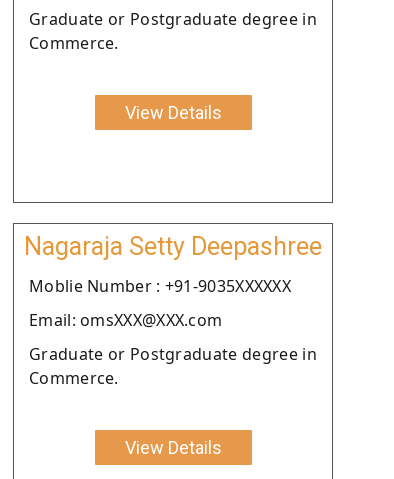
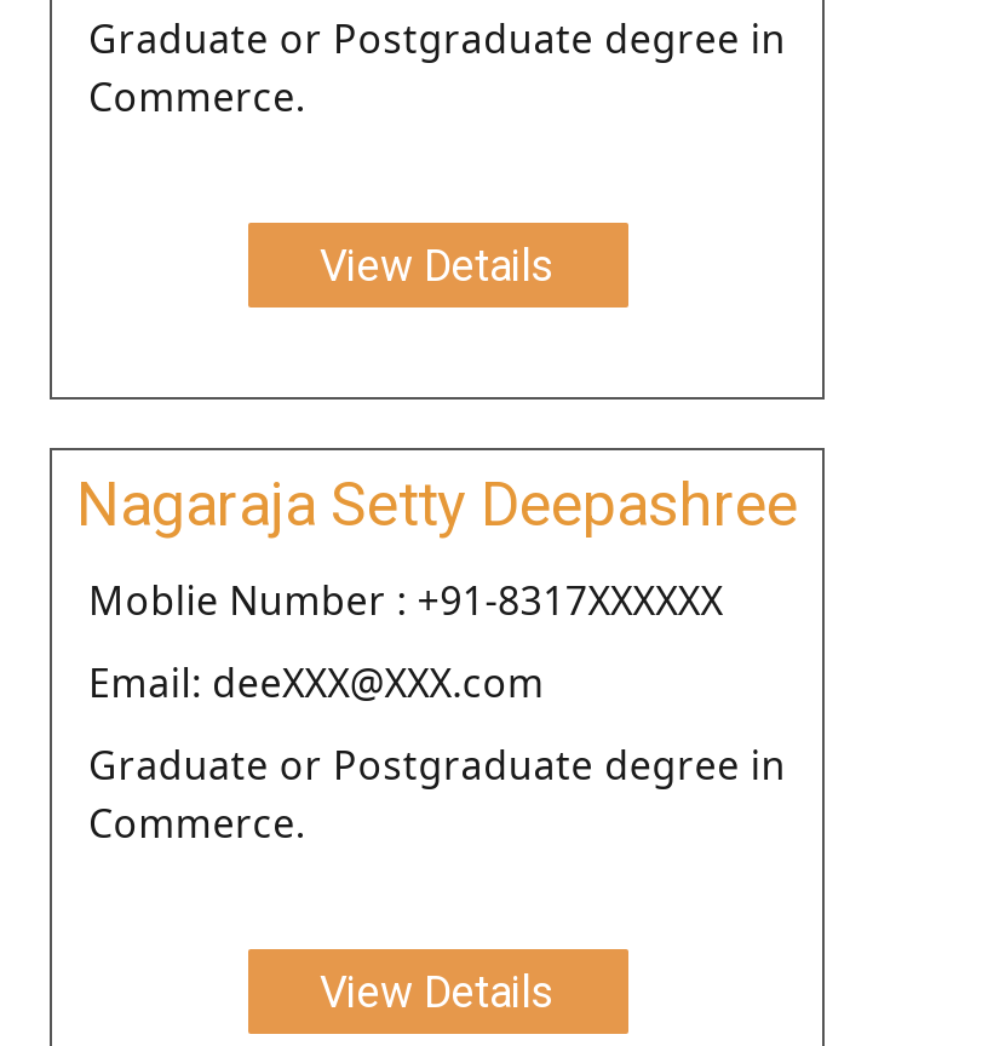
- Moblie Number : +91-9035XXXXXX
+ Moblie Number : +91-8317XXXXXX

- Email: omsXXX@XXX.com
+ Email: deeXXX@XXX.com
